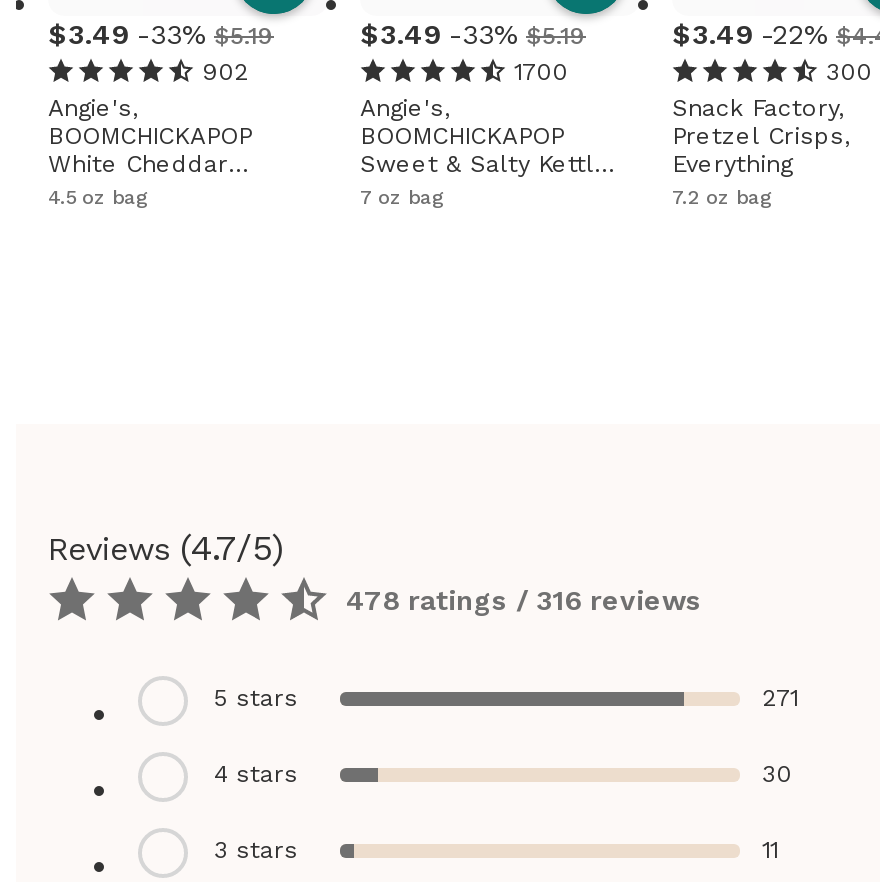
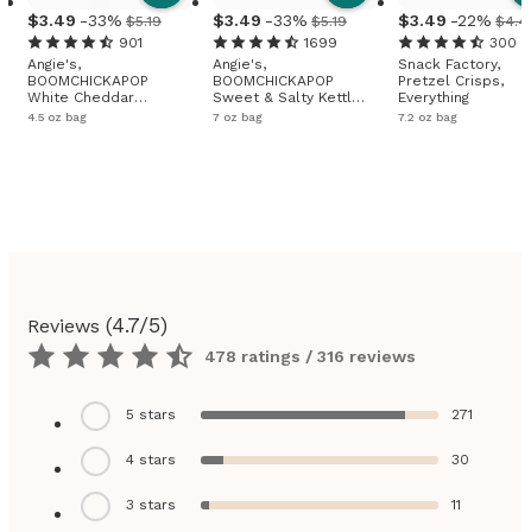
- 902
+ 901

- 1700
+ 1699
